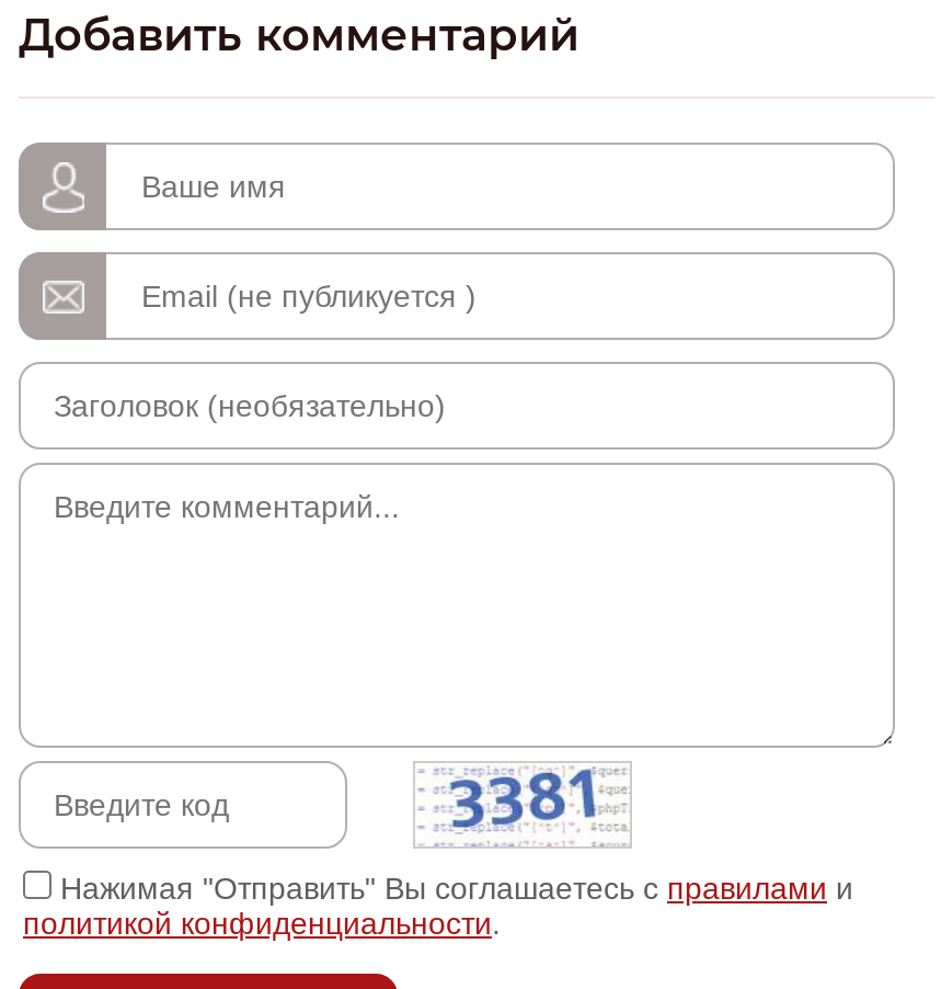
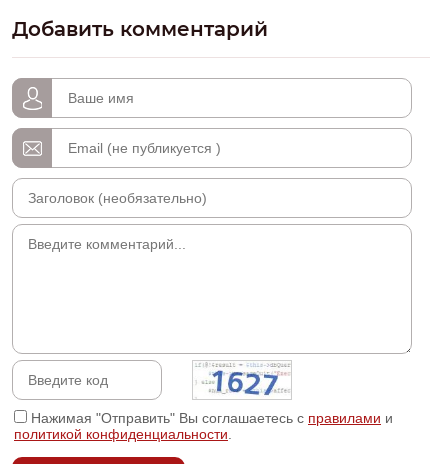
- [image]
+ [image]
